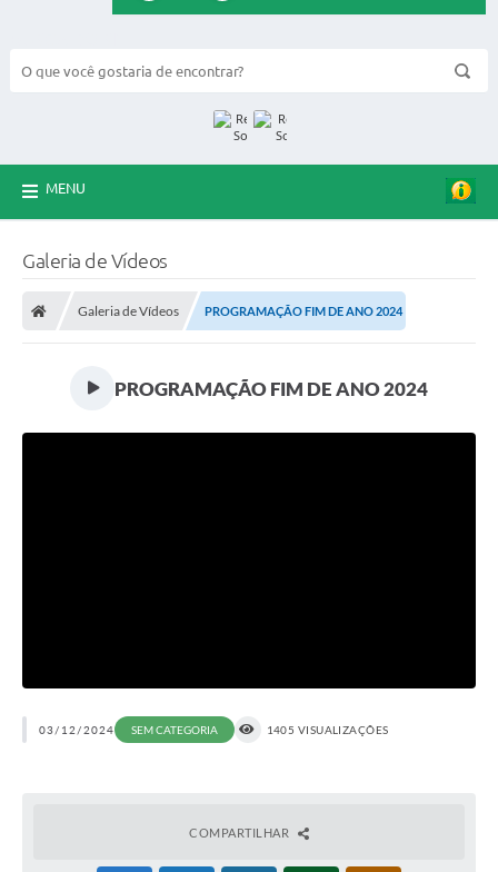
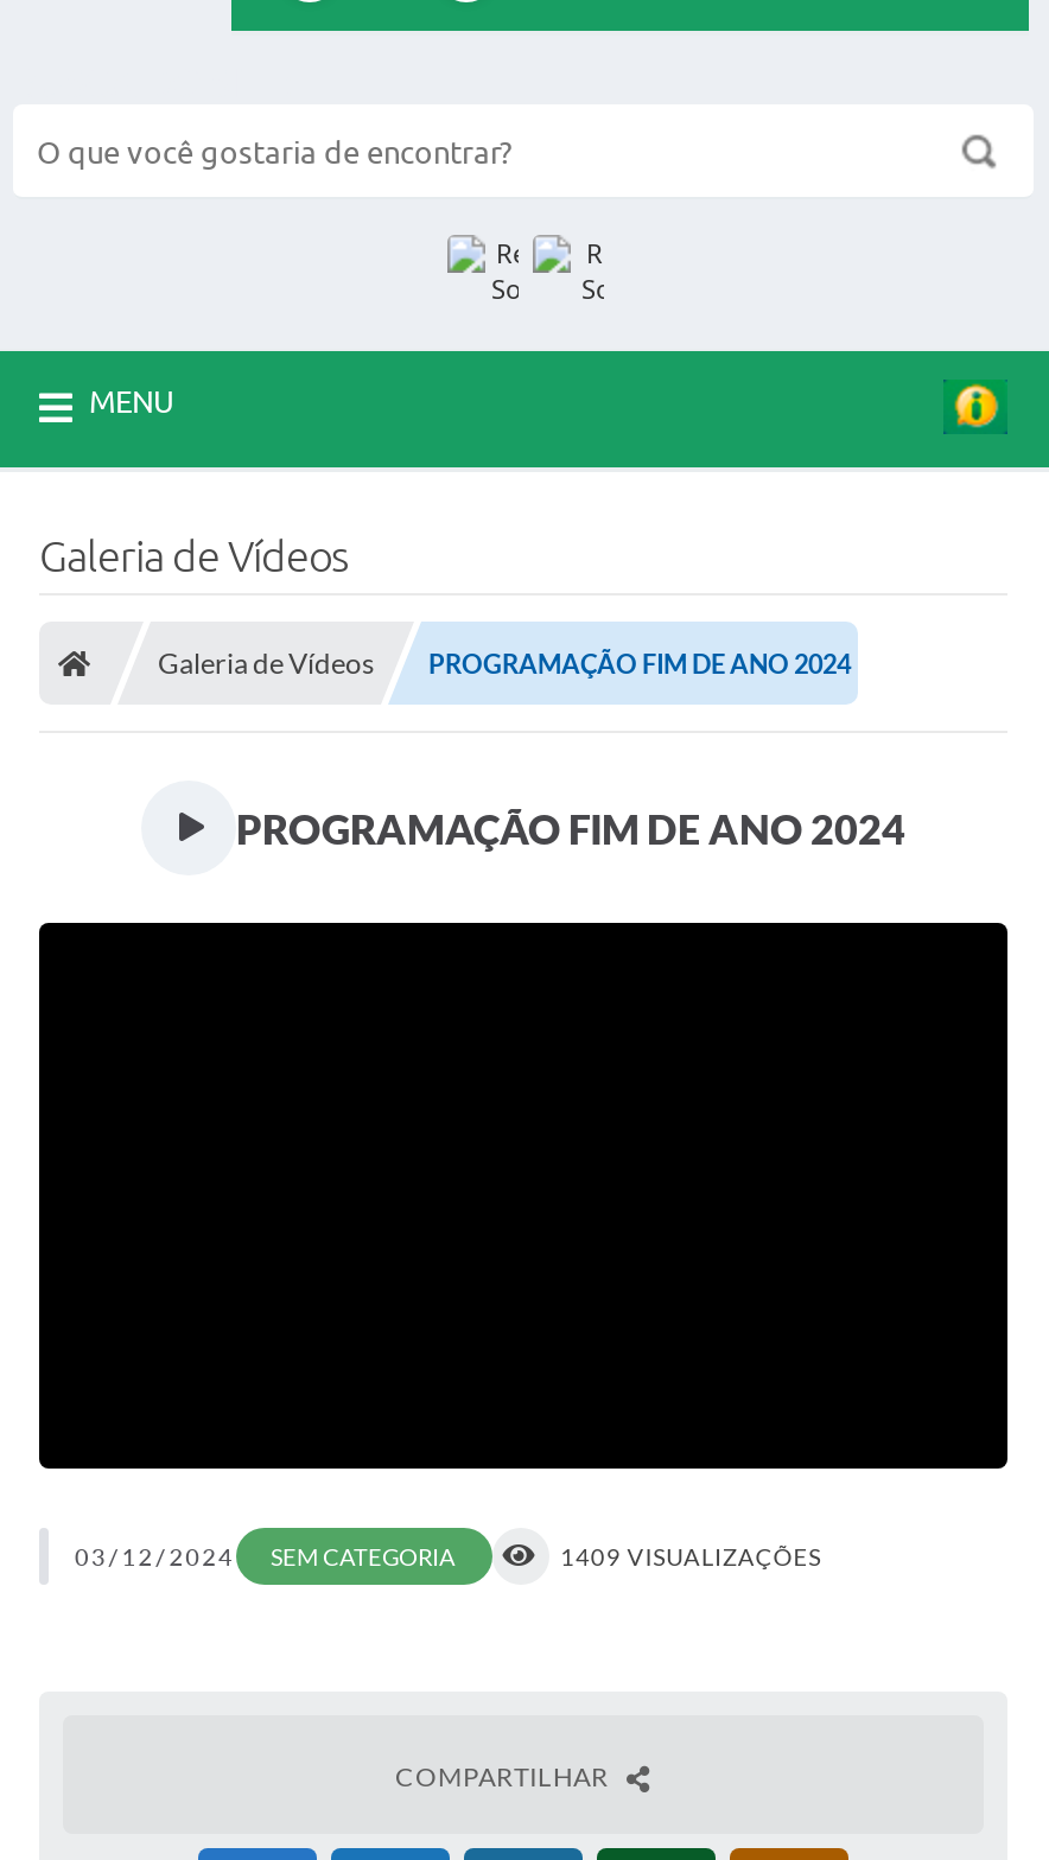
- 1405 VISUALIZAÇÕES
+ 1409 VISUALIZAÇÕES
